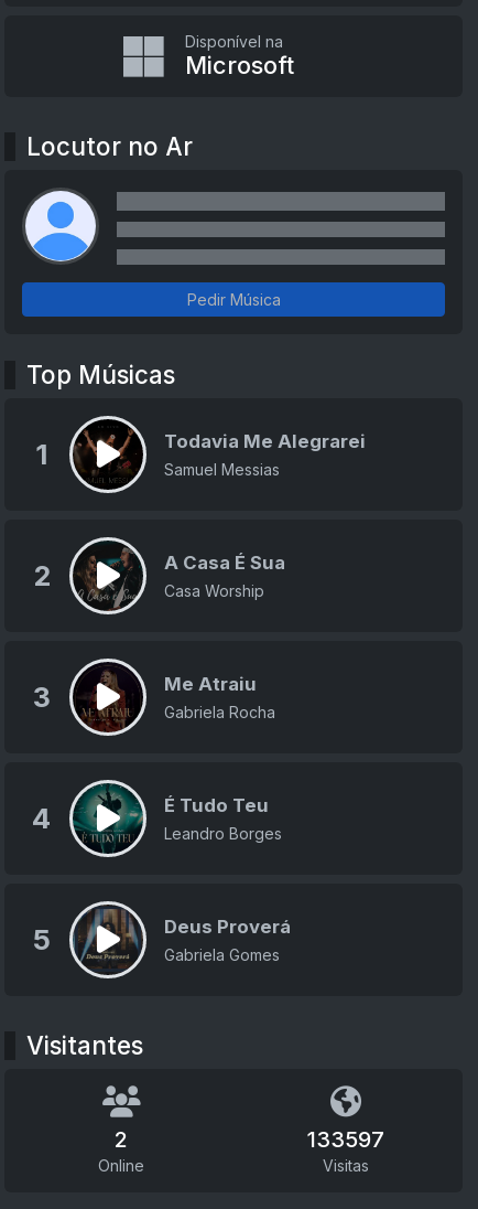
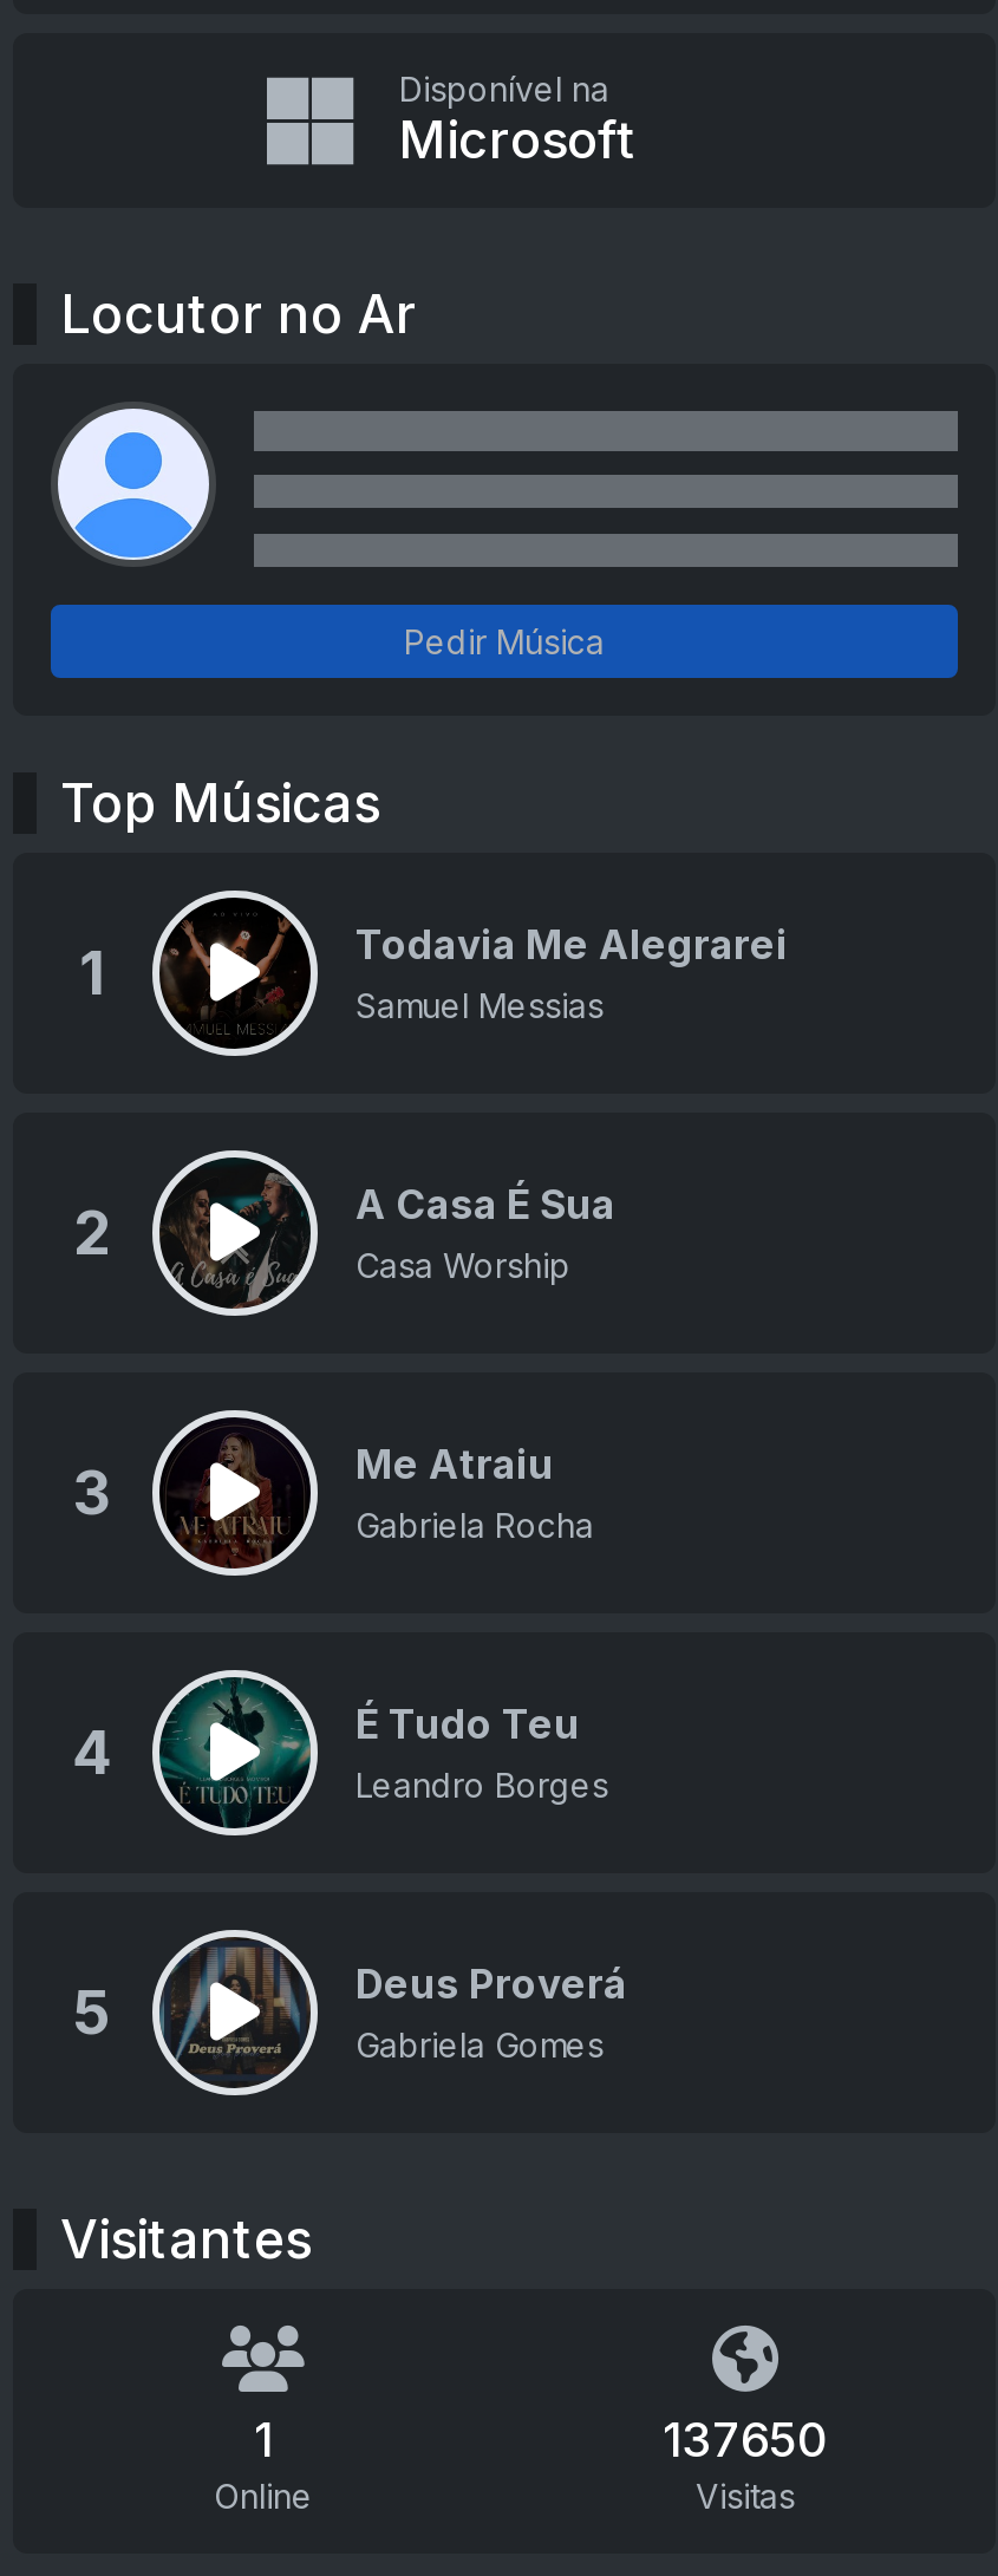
- 2
+ 1

- 133597
+ 137650
